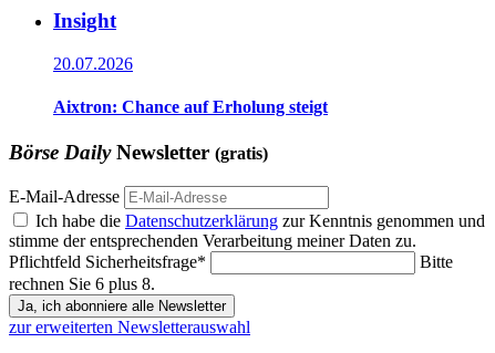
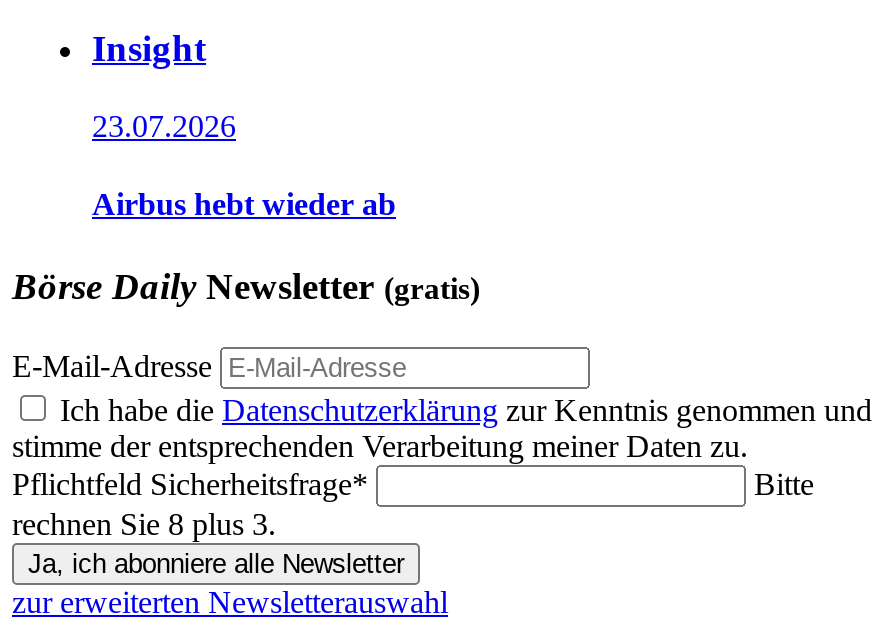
- 20.07.2026
+ 23.07.2026

- Aixtron: Chance auf Erholung steigt
+ Airbus hebt wieder ab

- rechnen Sie 6 plus 8.
+ rechnen Sie 8 plus 3.
